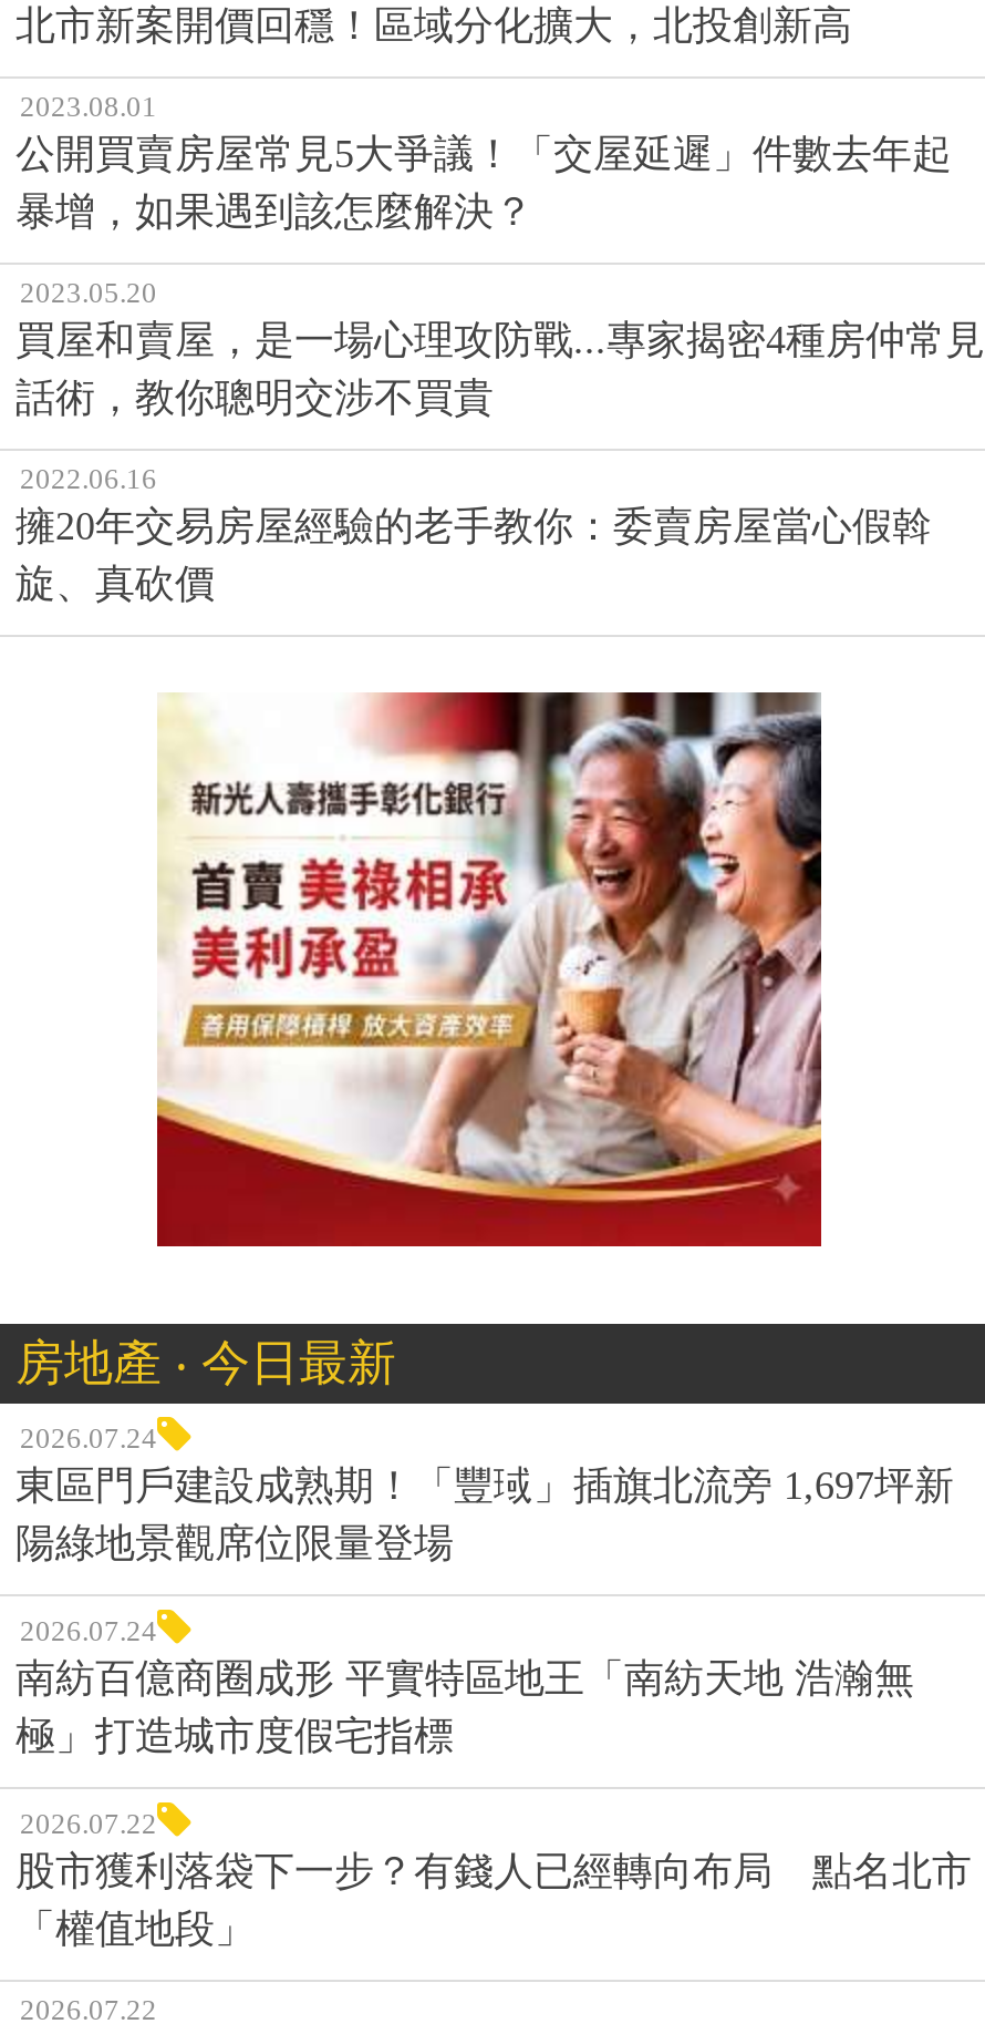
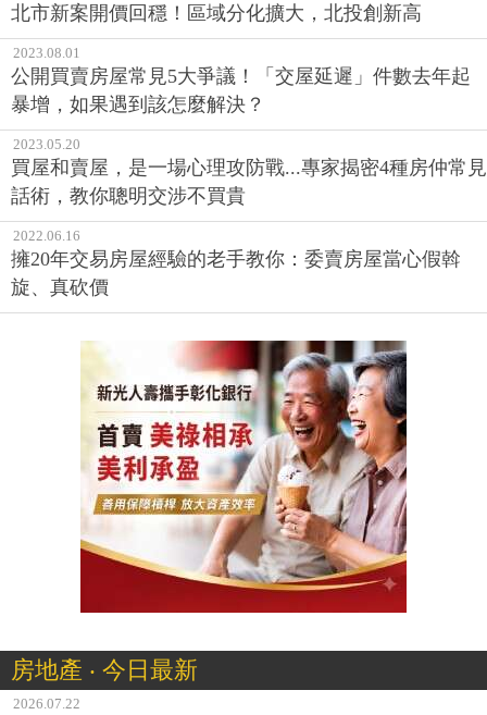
- 2026.07.24
- 東區門戶建設成熟期！「豐琙」插旗北流旁 1,697坪新
- 陽綠地景觀席位限量登場
- 2026.07.24
- 南紡百億商圈成形 平實特區地王「南紡天地 浩瀚無
- 極」打造城市度假宅指標
- 2026.07.22
- 股市獲利落袋下一步？有錢人已經轉向布局 點名北市
- 「權值地段」
